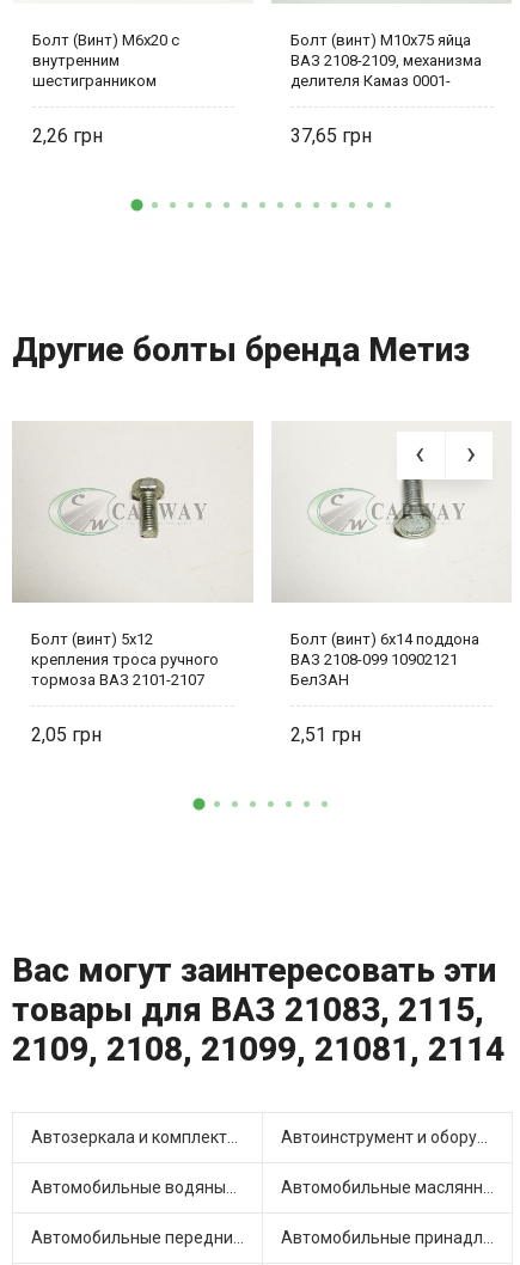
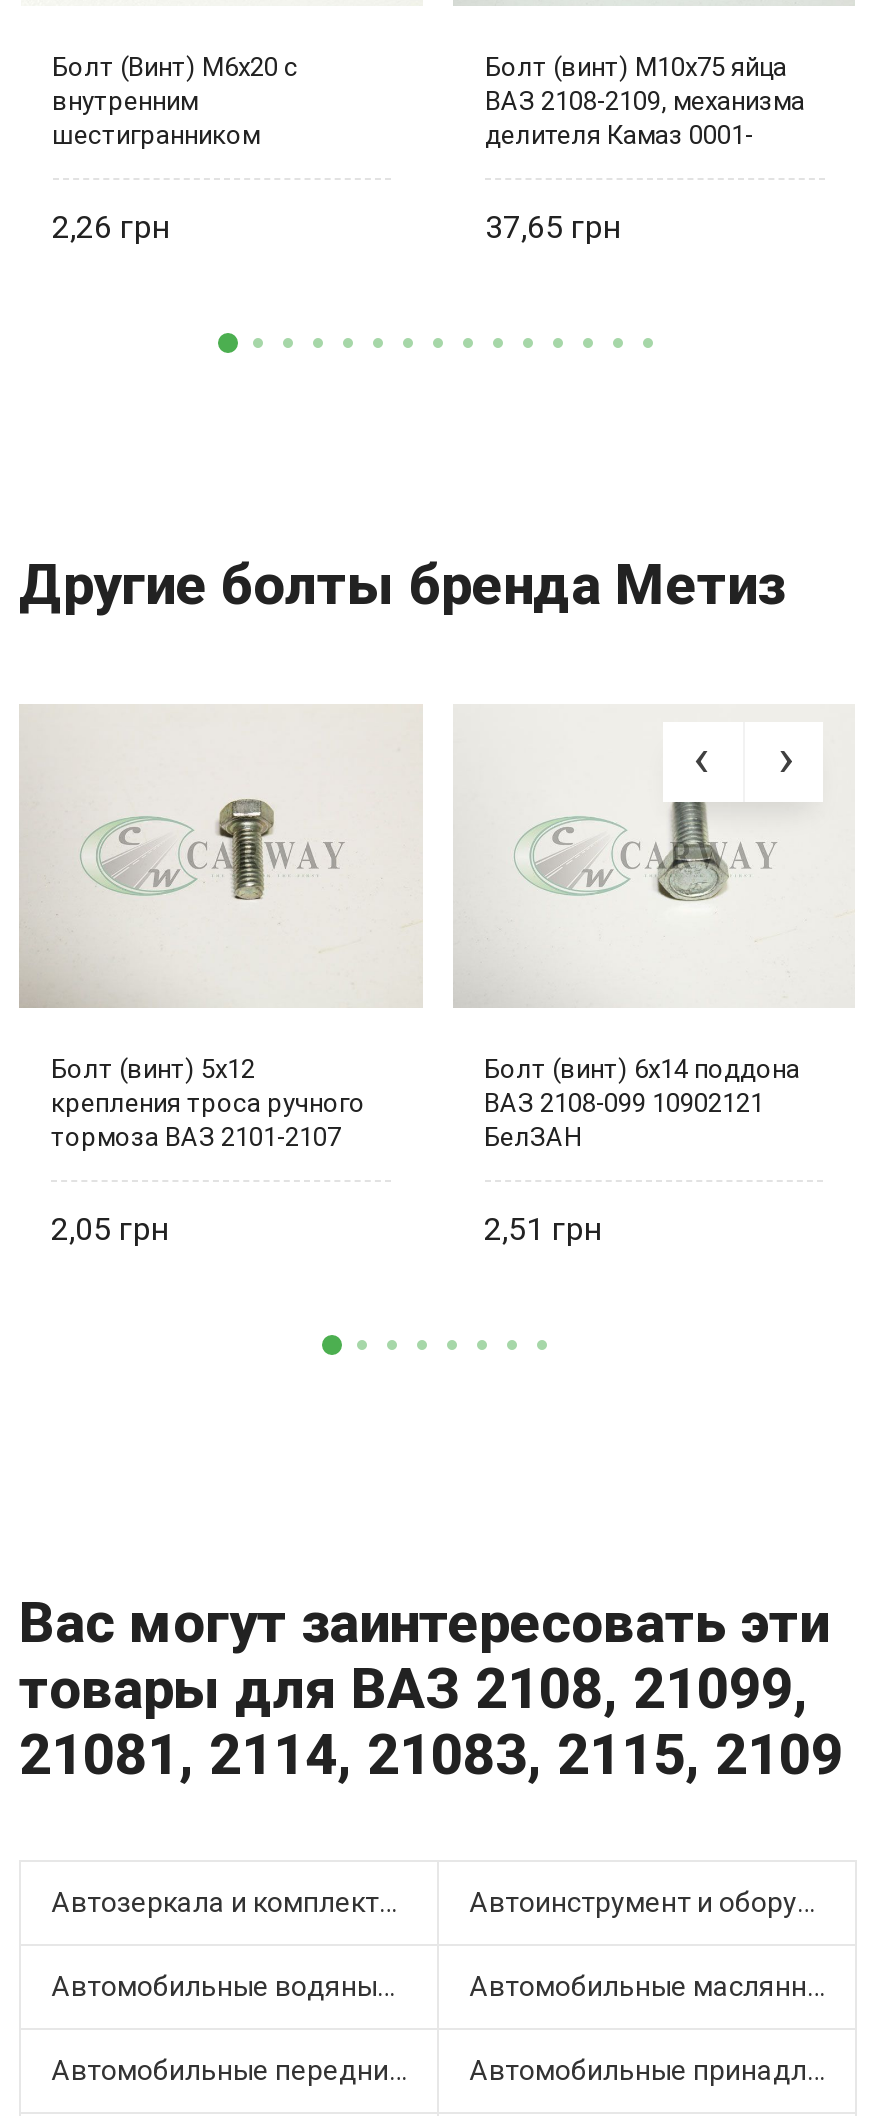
- товары для ВАЗ 21083, 2115,
+ товары для ВАЗ 2108, 21099,

- 2109, 2108, 21099, 21081, 2114
+ 21081, 2114, 21083, 2115, 2109
